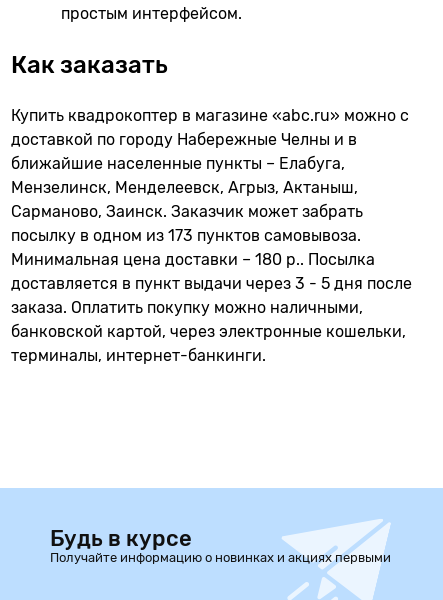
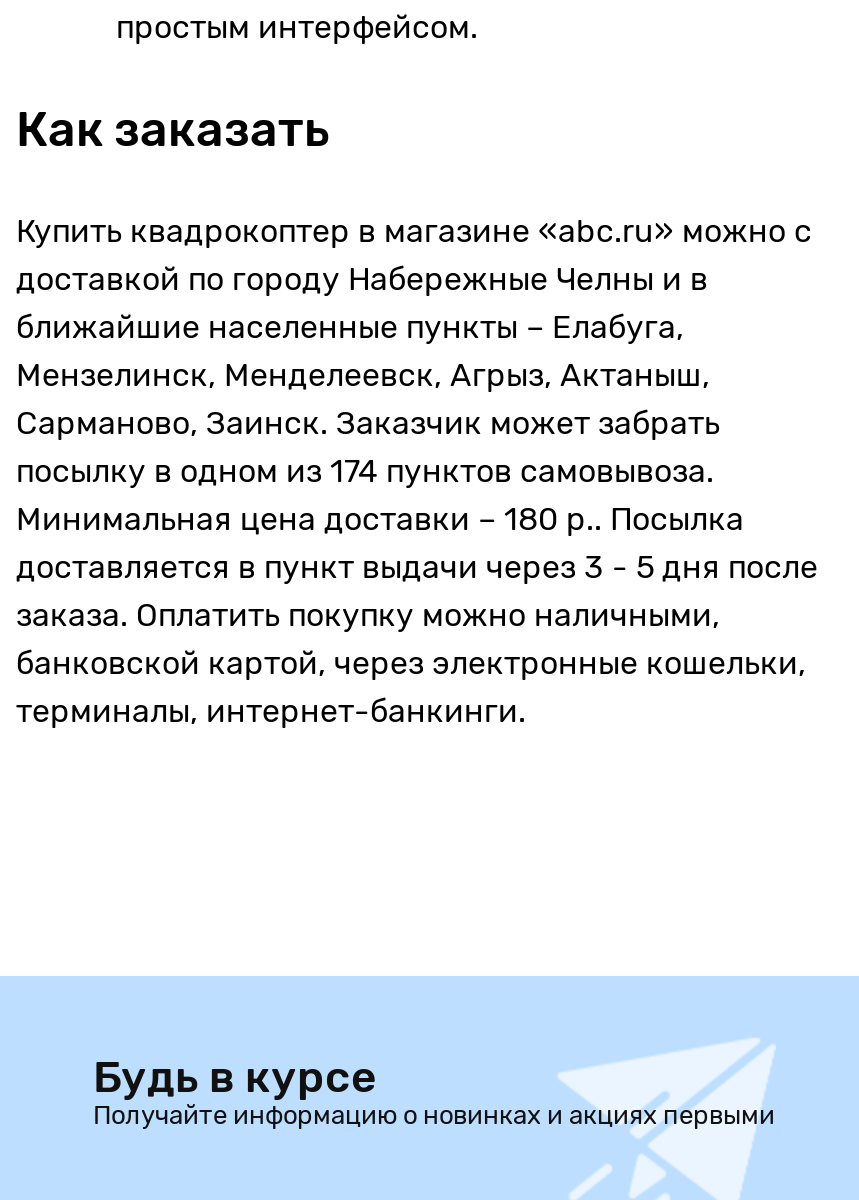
- посылку в одном из 173 пунктов самовывоза.
+ посылку в одном из 174 пунктов самовывоза.
